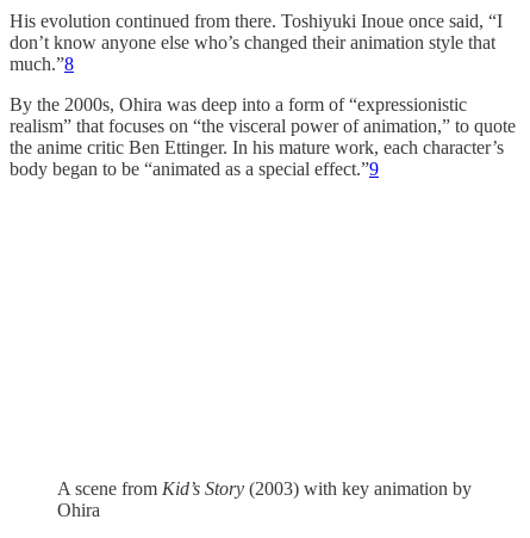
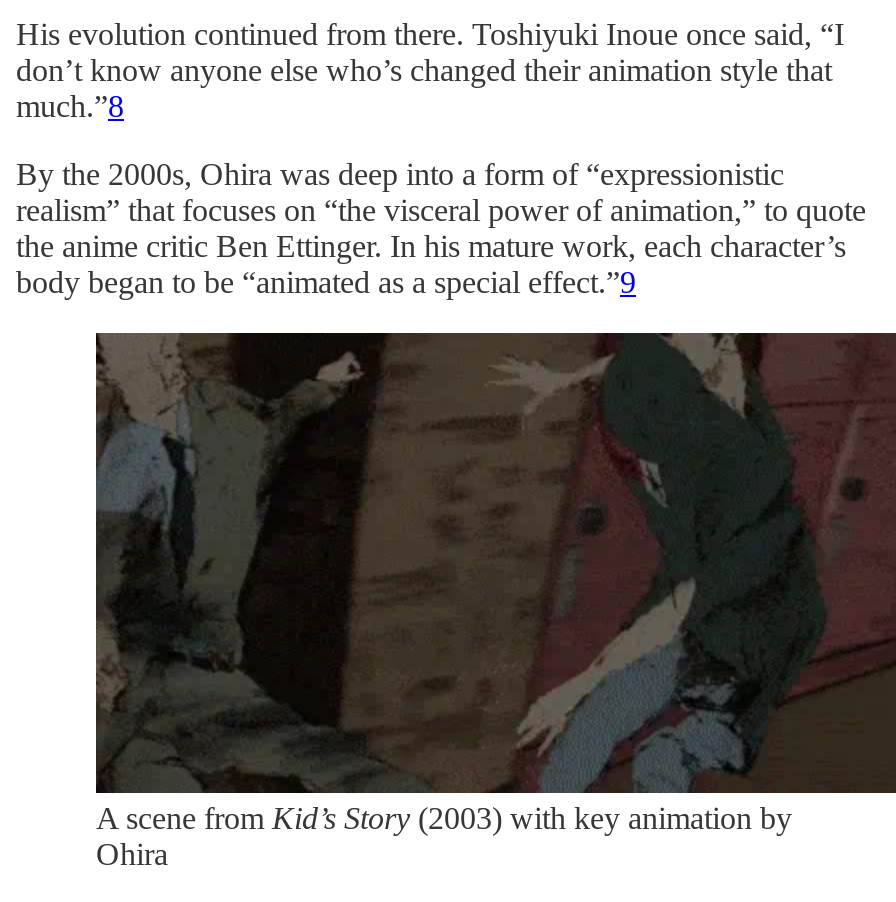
+ [image]
